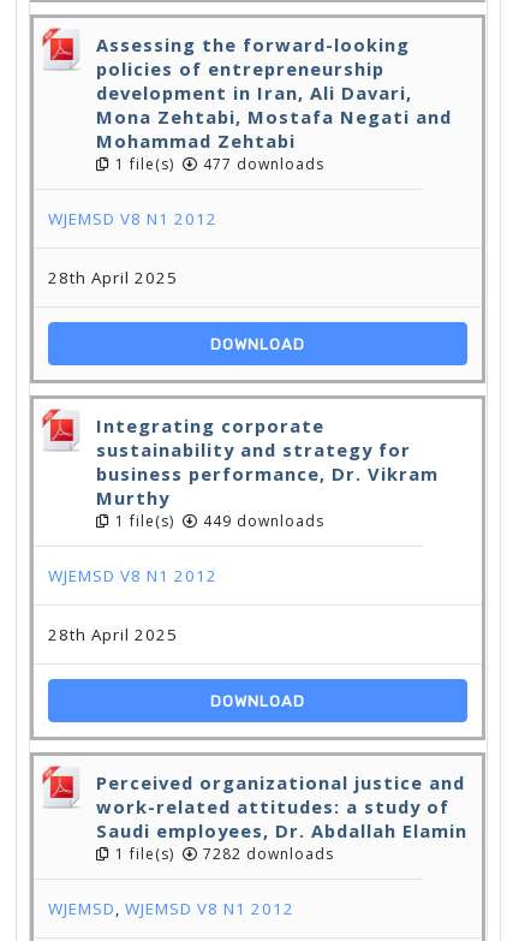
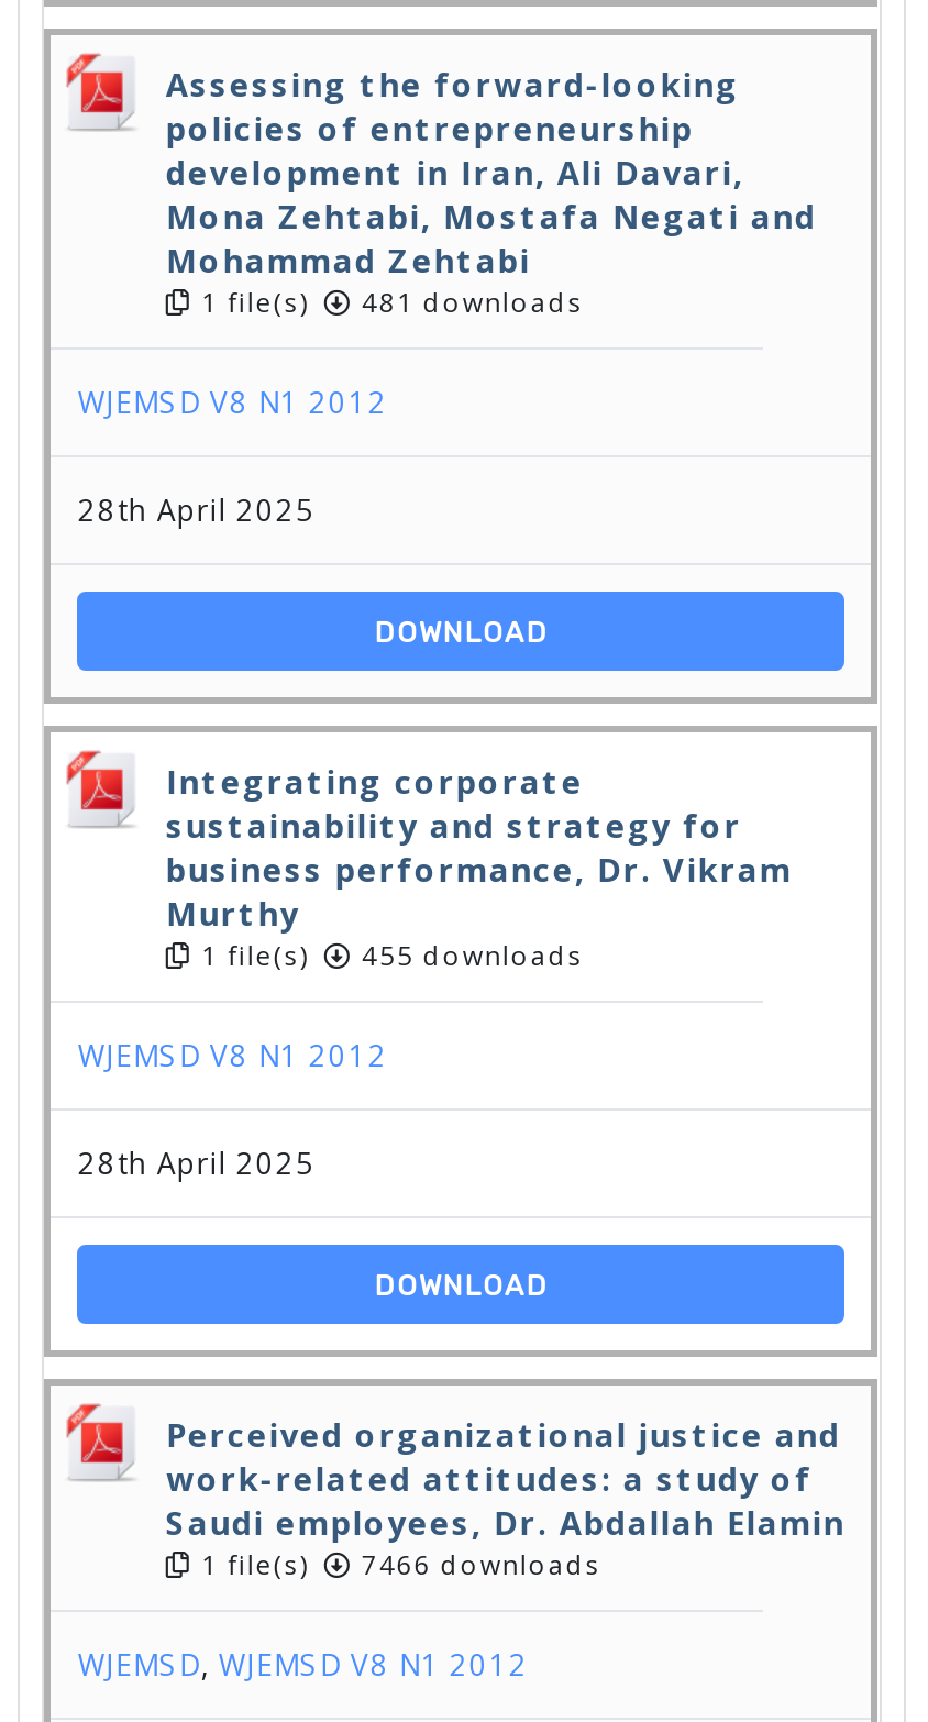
- 1 file(s) 477 downloads
+ 1 file(s) 481 downloads

- 1 file(s) 449 downloads
+ 1 file(s) 455 downloads

- 1 file(s) 7282 downloads
+ 1 file(s) 7466 downloads
